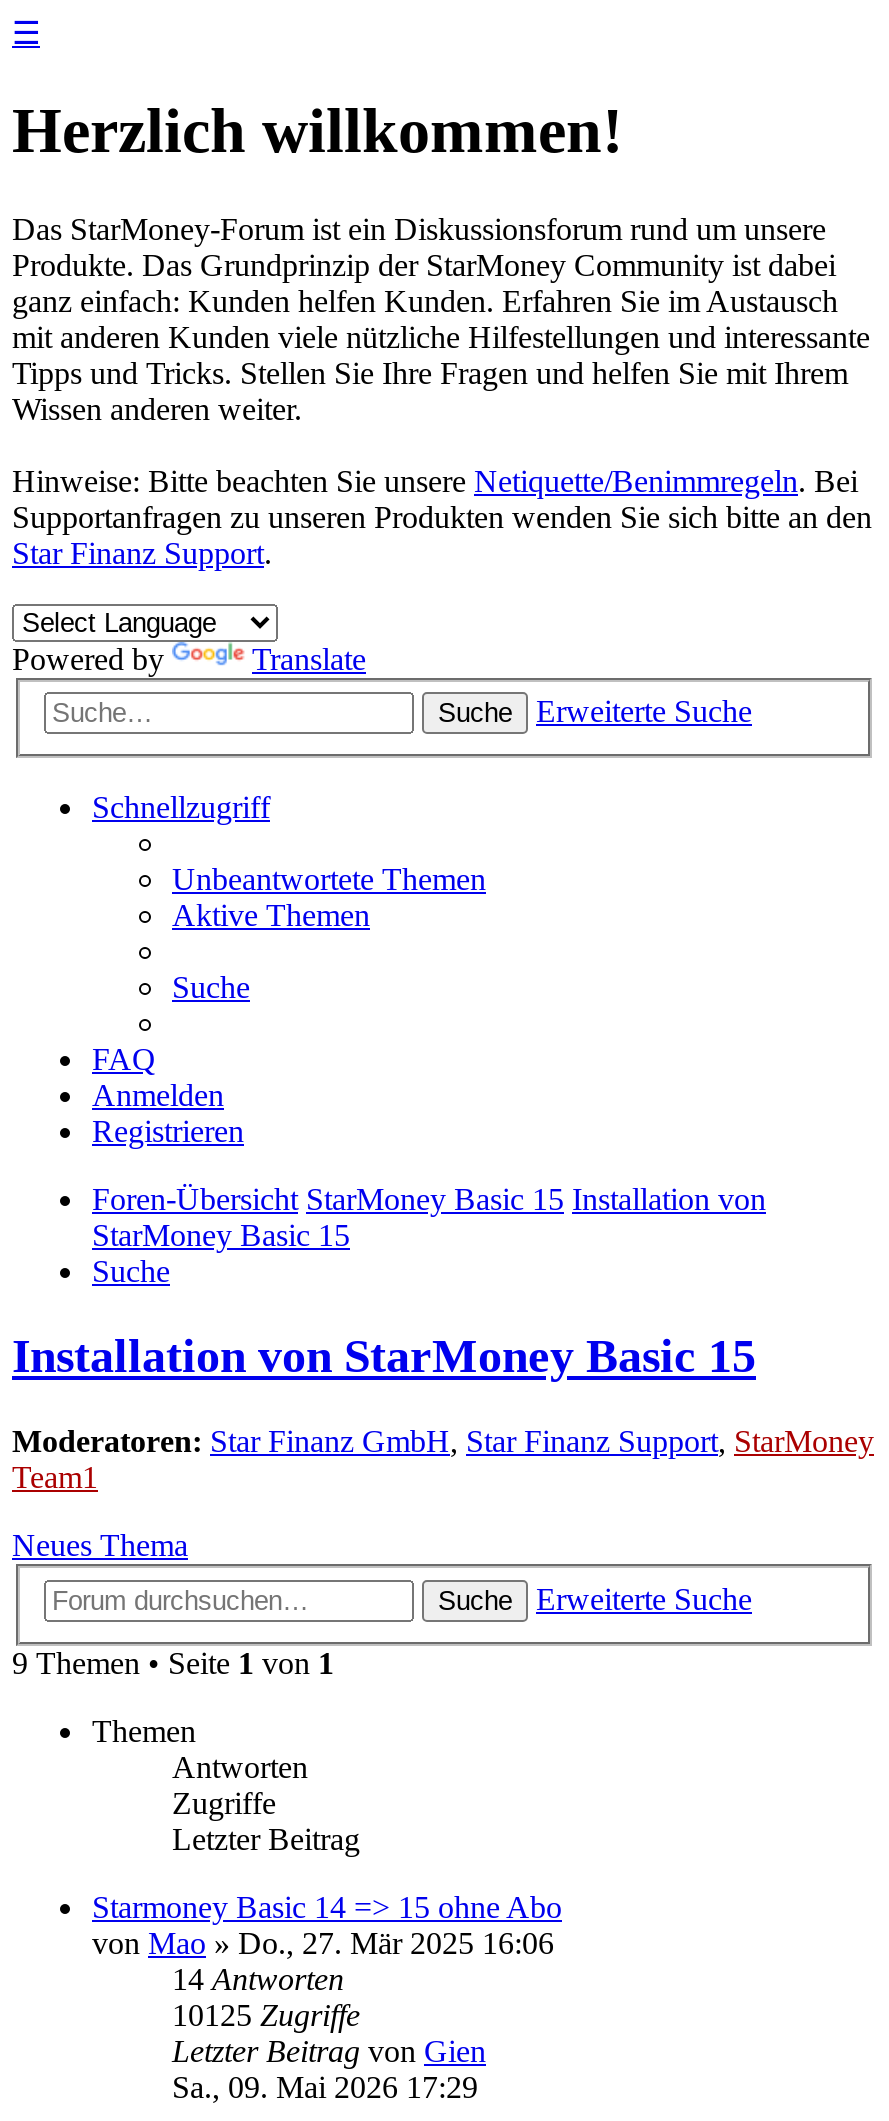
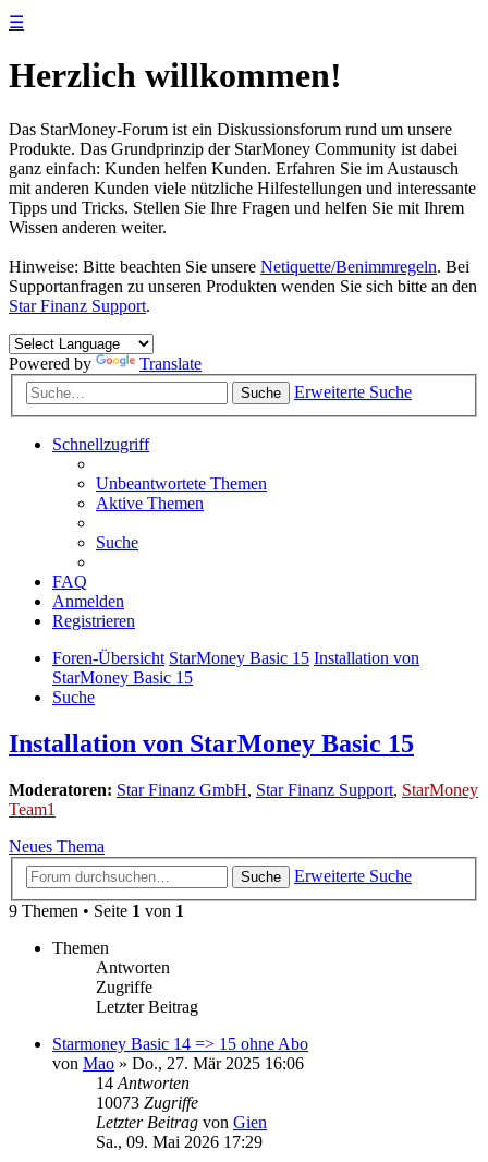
- 10125 Zugriffe
+ 10073 Zugriffe
